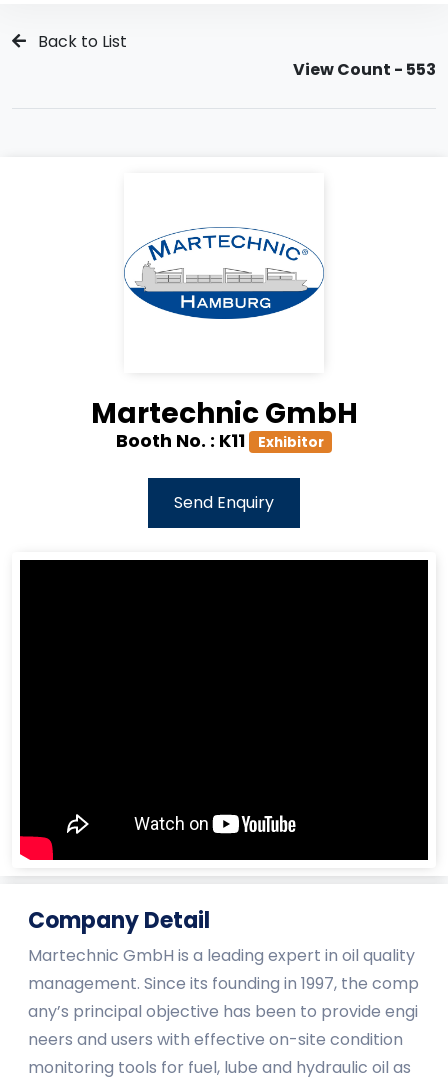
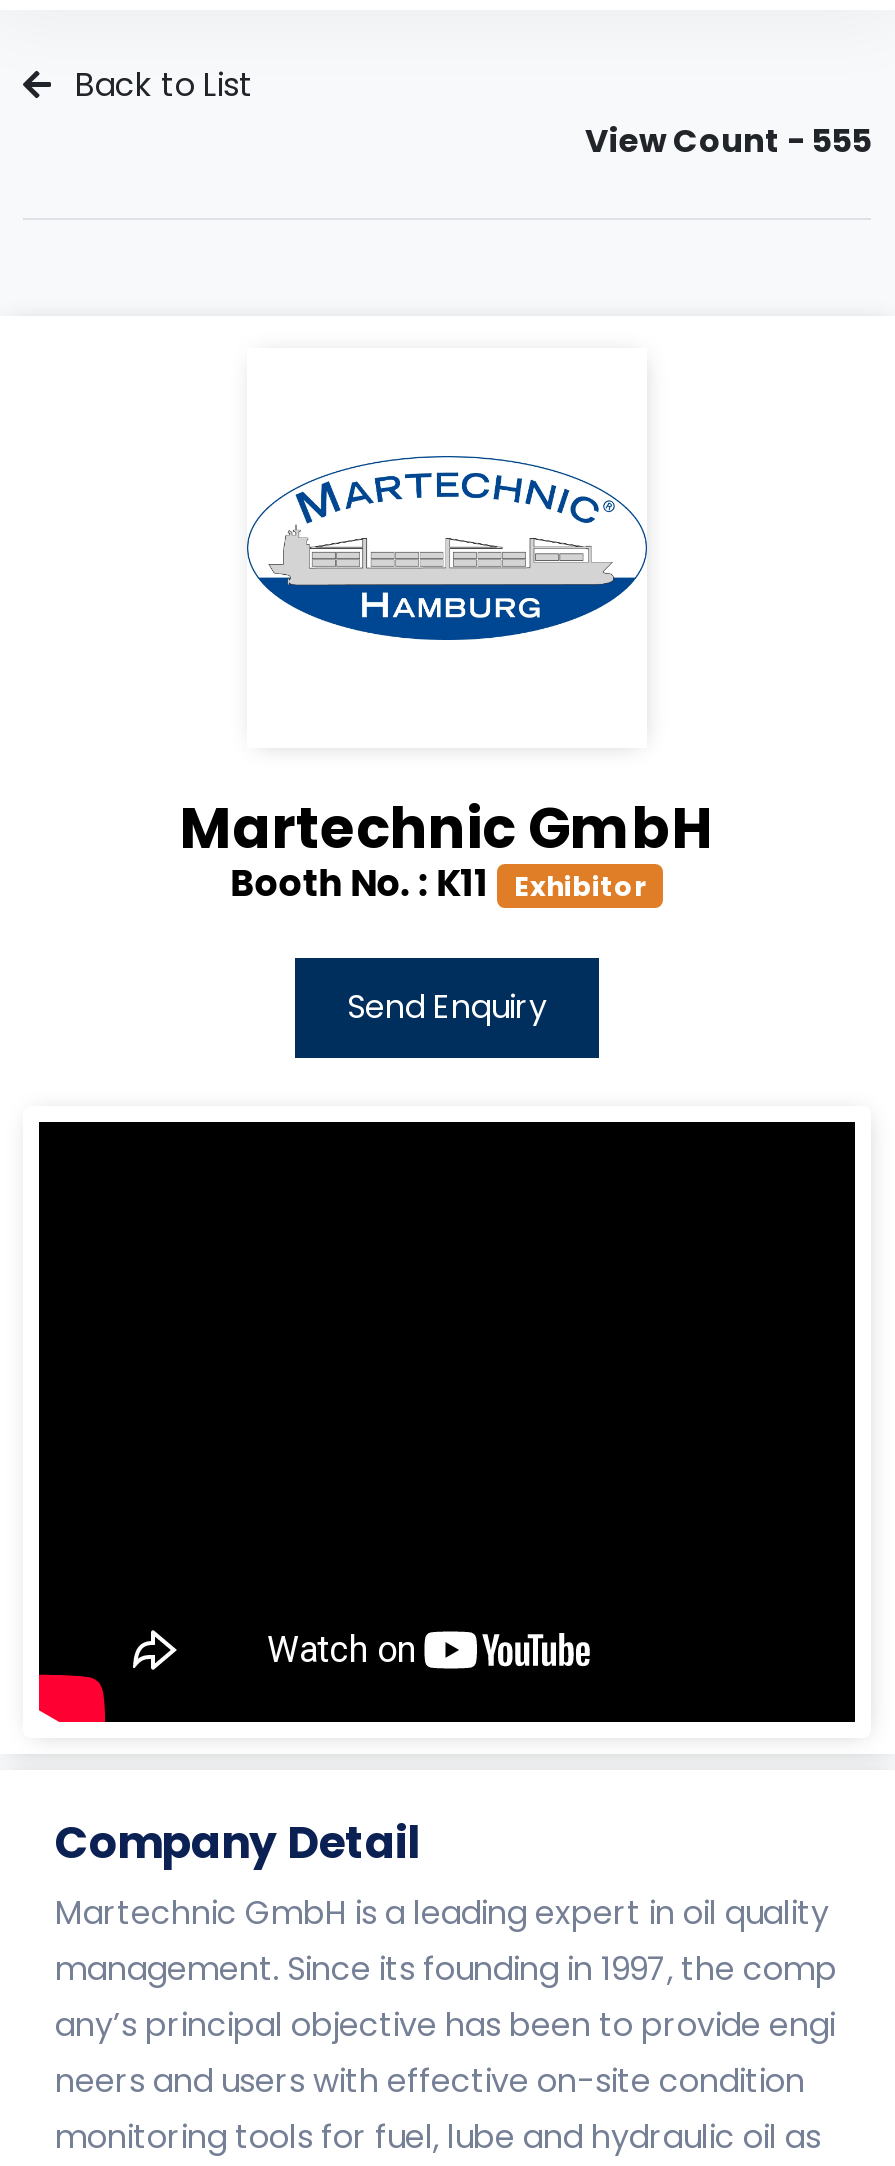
- View Count - 553
+ View Count - 555
